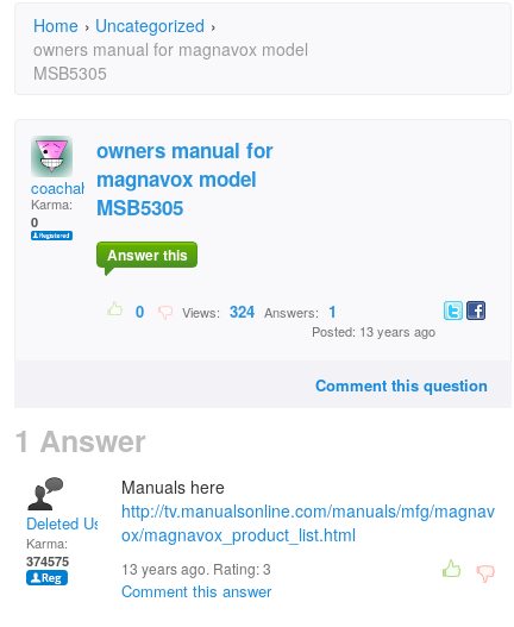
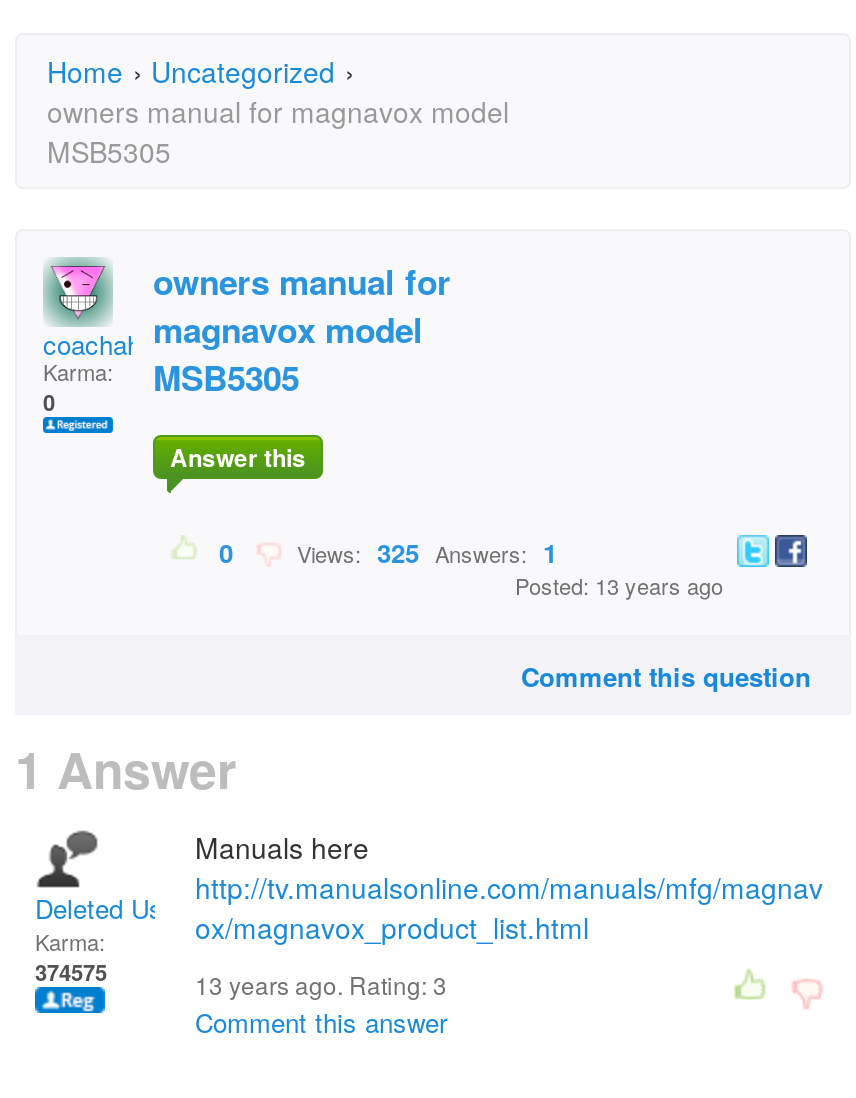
- Views: 324 Answers: 1
+ Views: 325 Answers: 1
